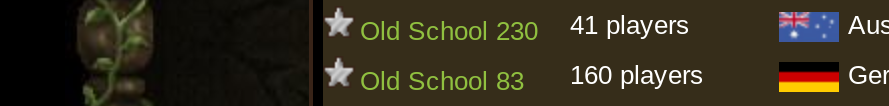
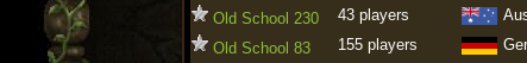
- Old School 230 41 players
+ Old School 230 43 players

- Old School 83 160 players
+ Old School 83 155 players
